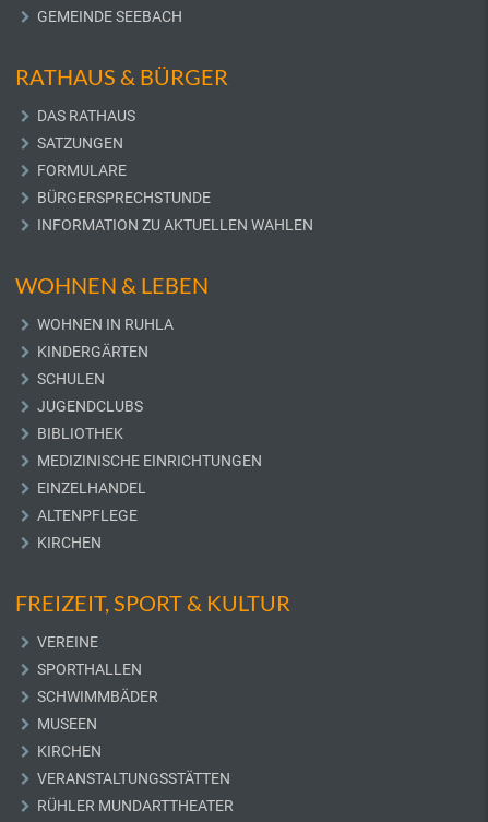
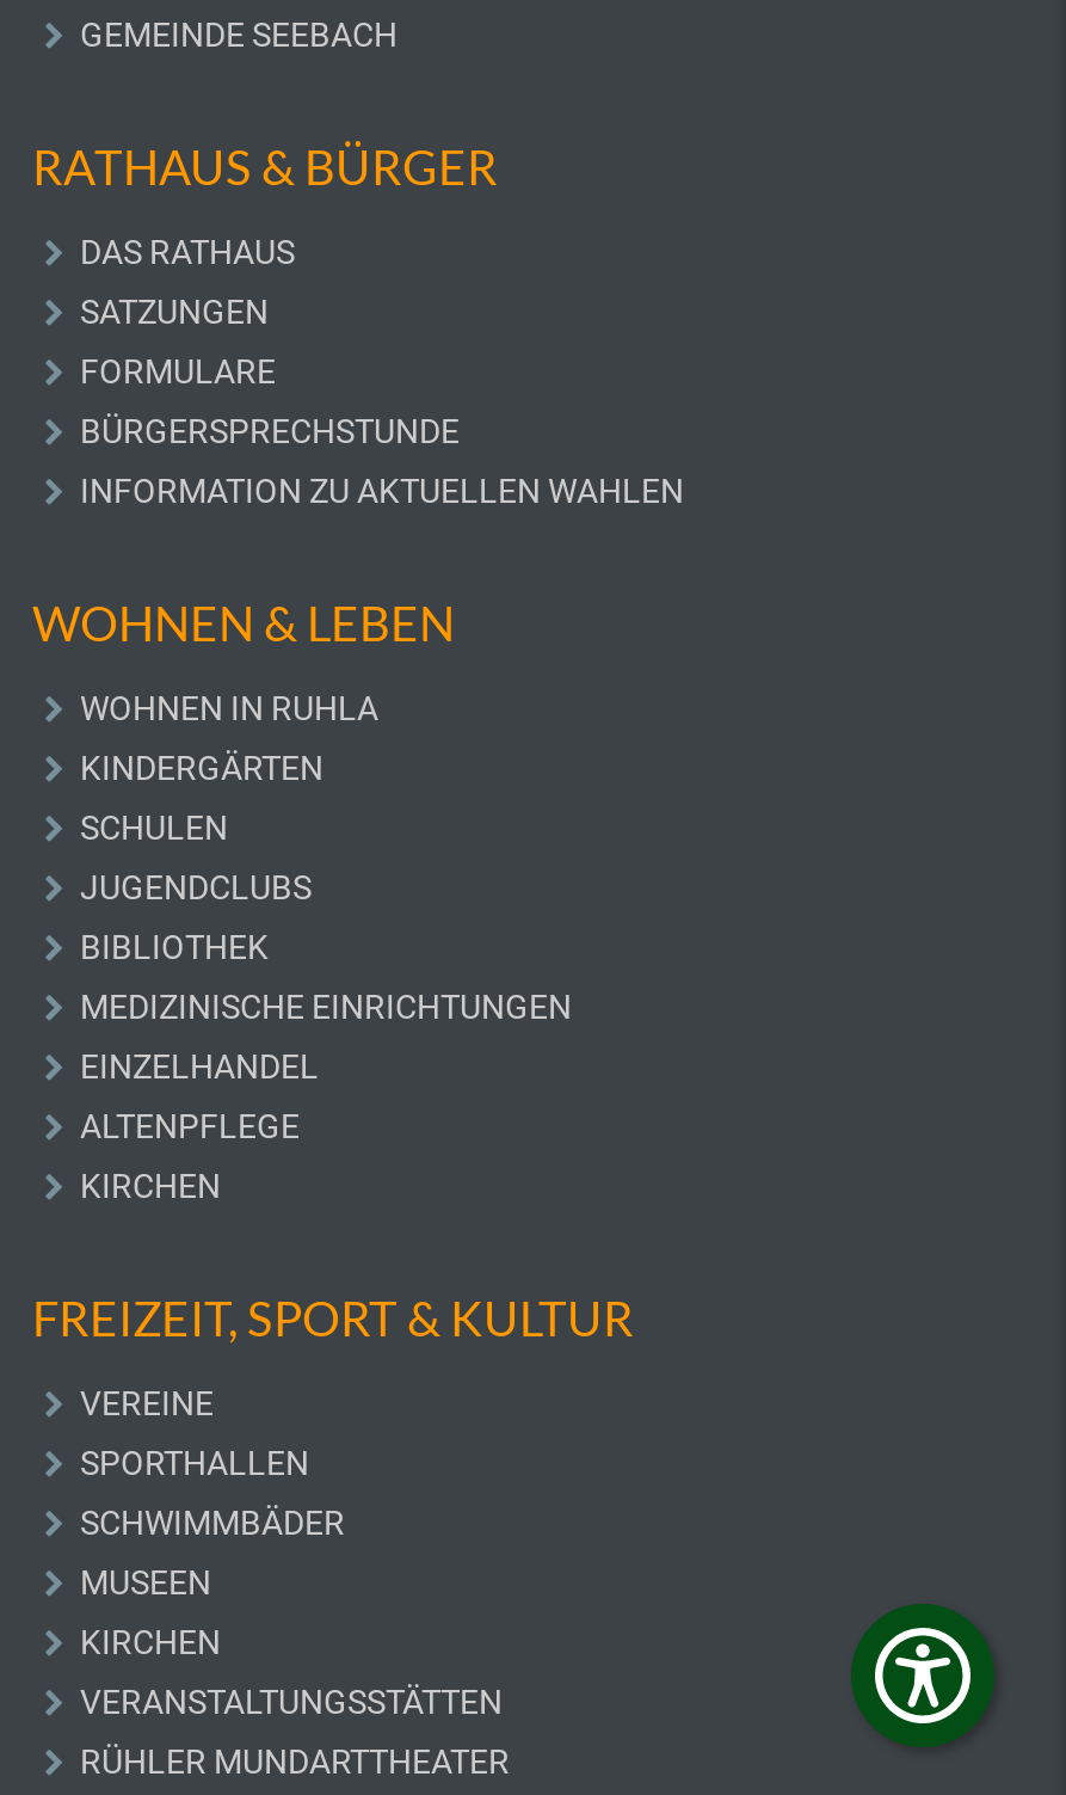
+ [image]
